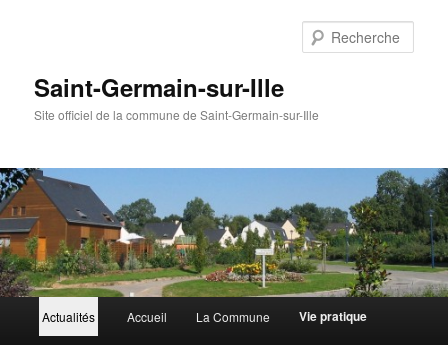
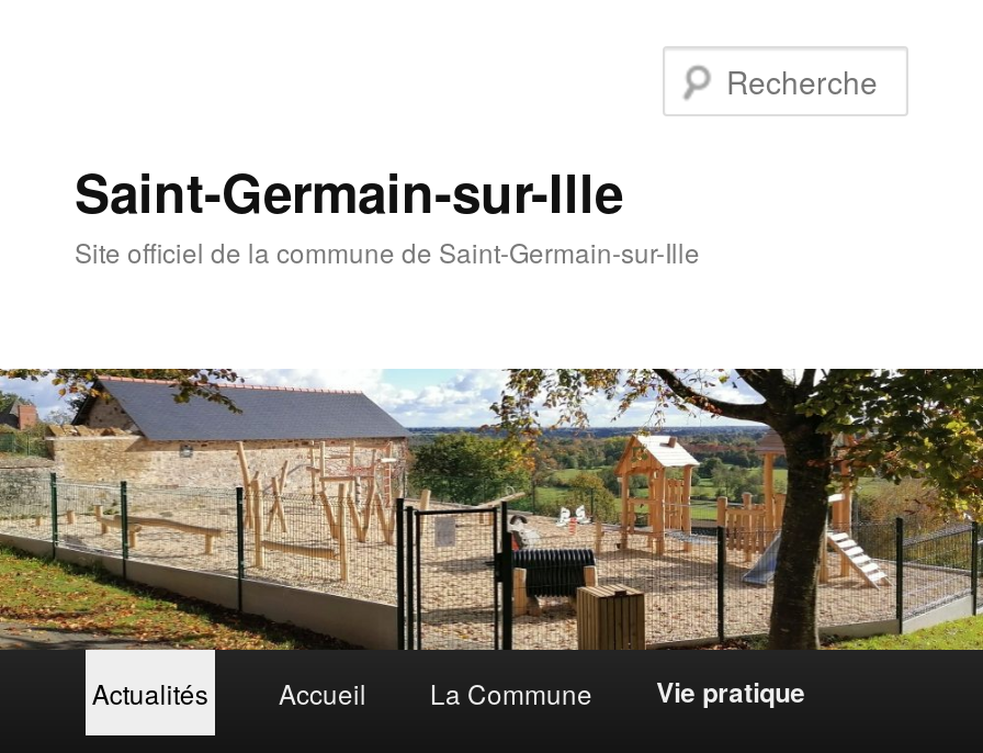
- [image]
+ [image]
